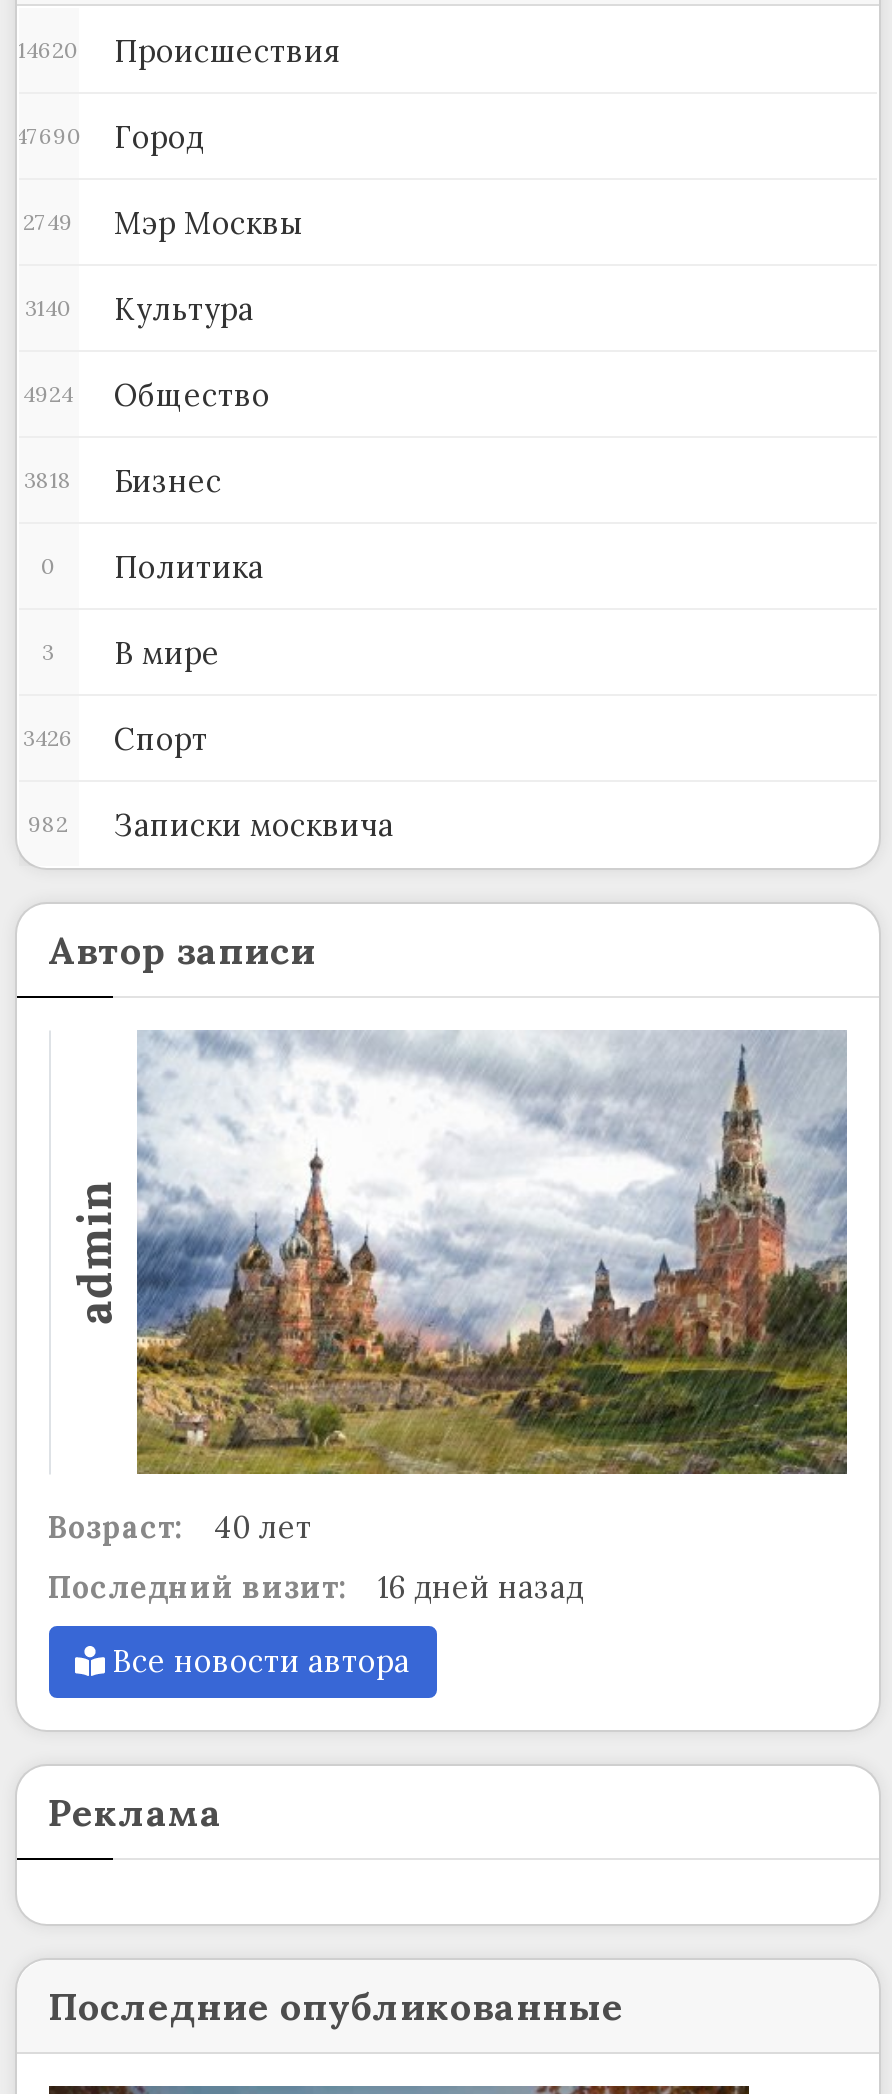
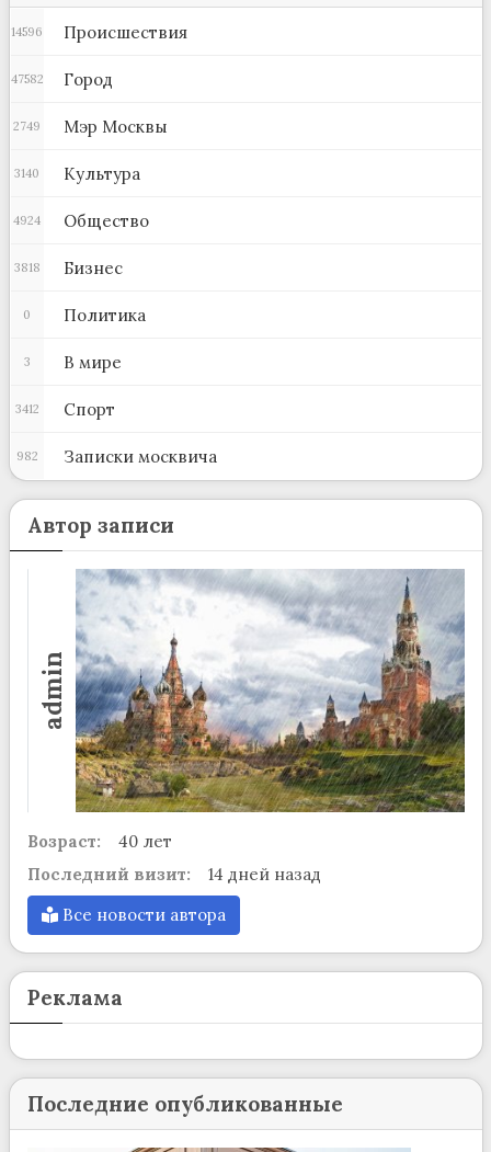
- 14620 Происшествия
+ 14596 Происшествия

- 47690 Город
+ 47582 Город

- 3426 Спорт
+ 3412 Спорт

- Последний визит: 16 дней назад
+ Последний визит: 14 дней назад
